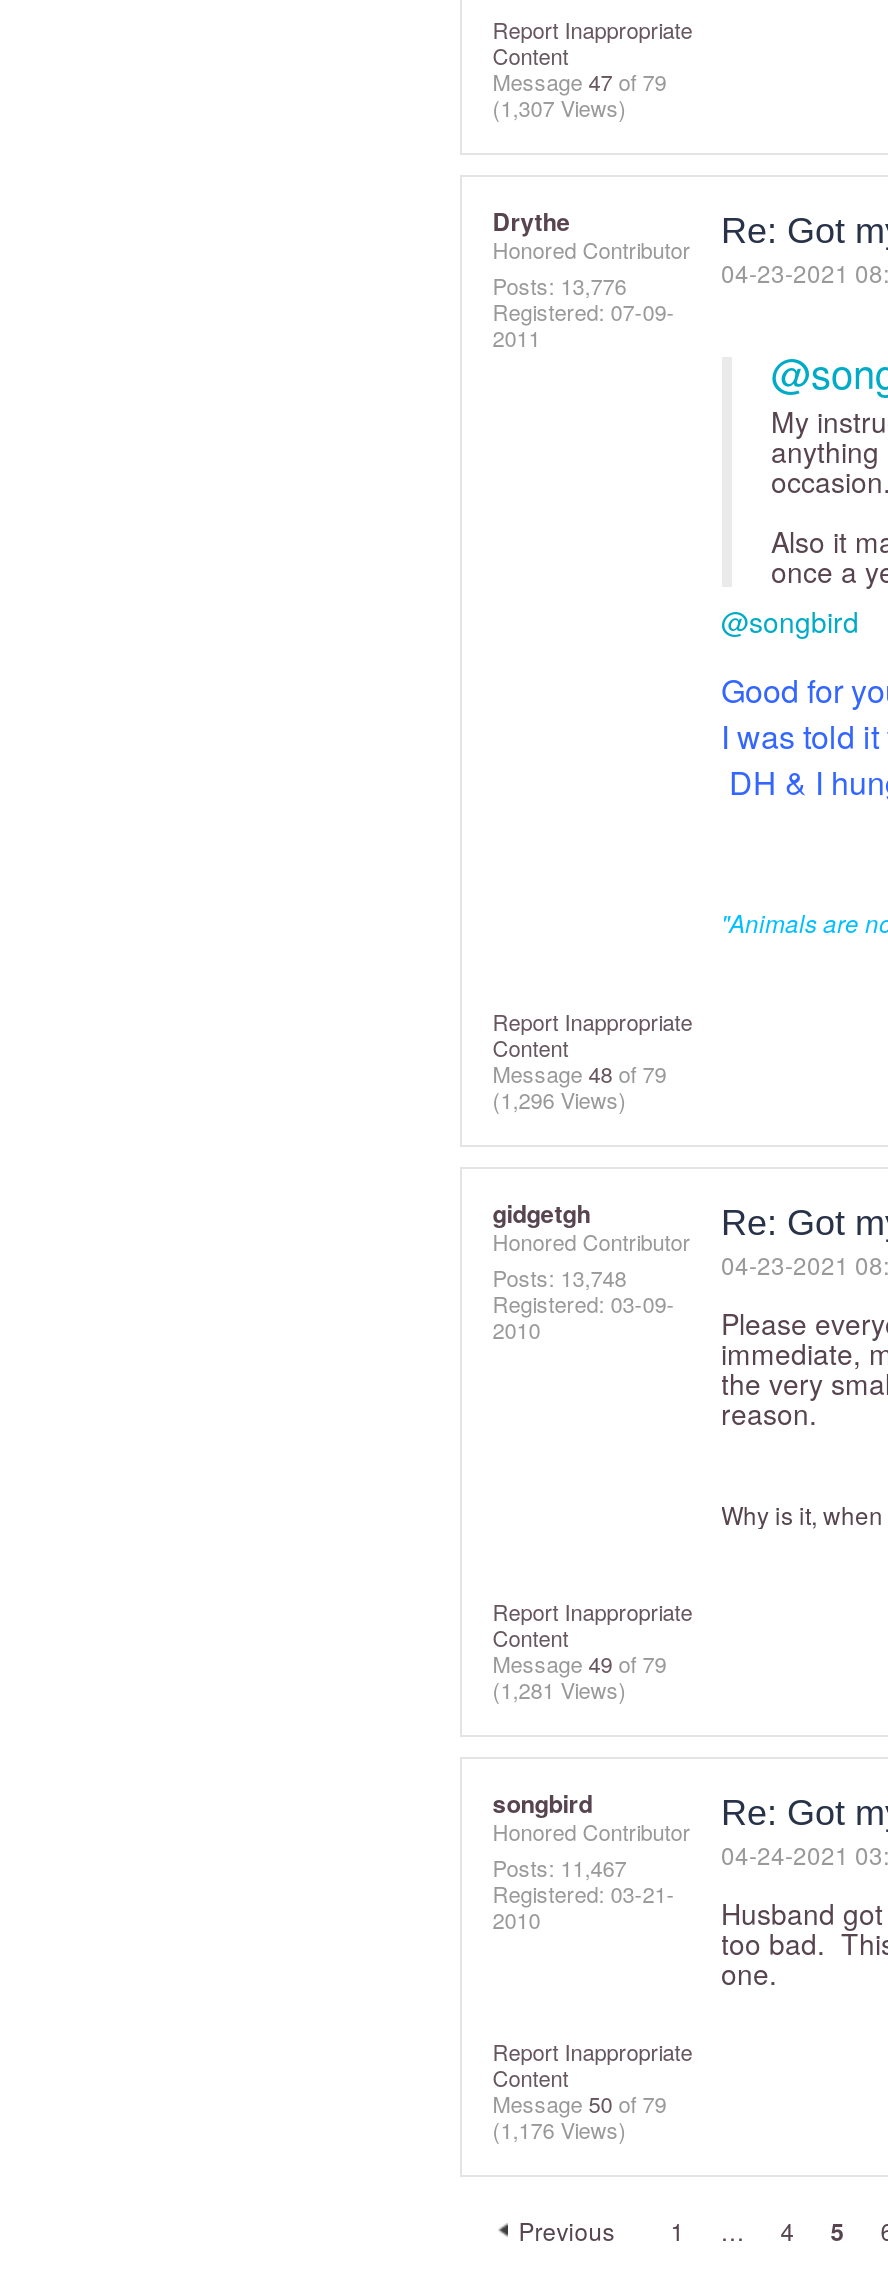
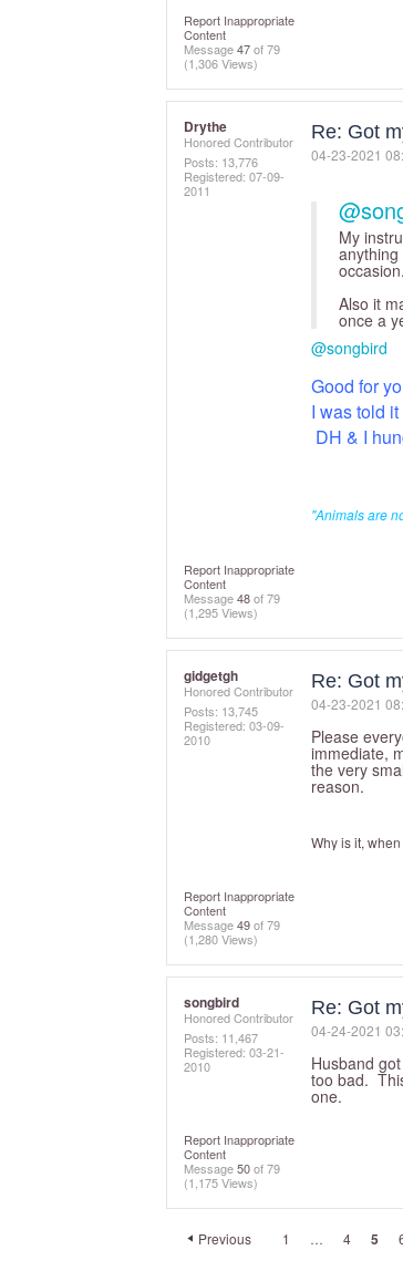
- (1,307 Views)
+ (1,306 Views)

- (1,296 Views)
+ (1,295 Views)

- Posts: 13,748
+ Posts: 13,745

- (1,281 Views)
+ (1,280 Views)

- (1,176 Views)
+ (1,175 Views)
